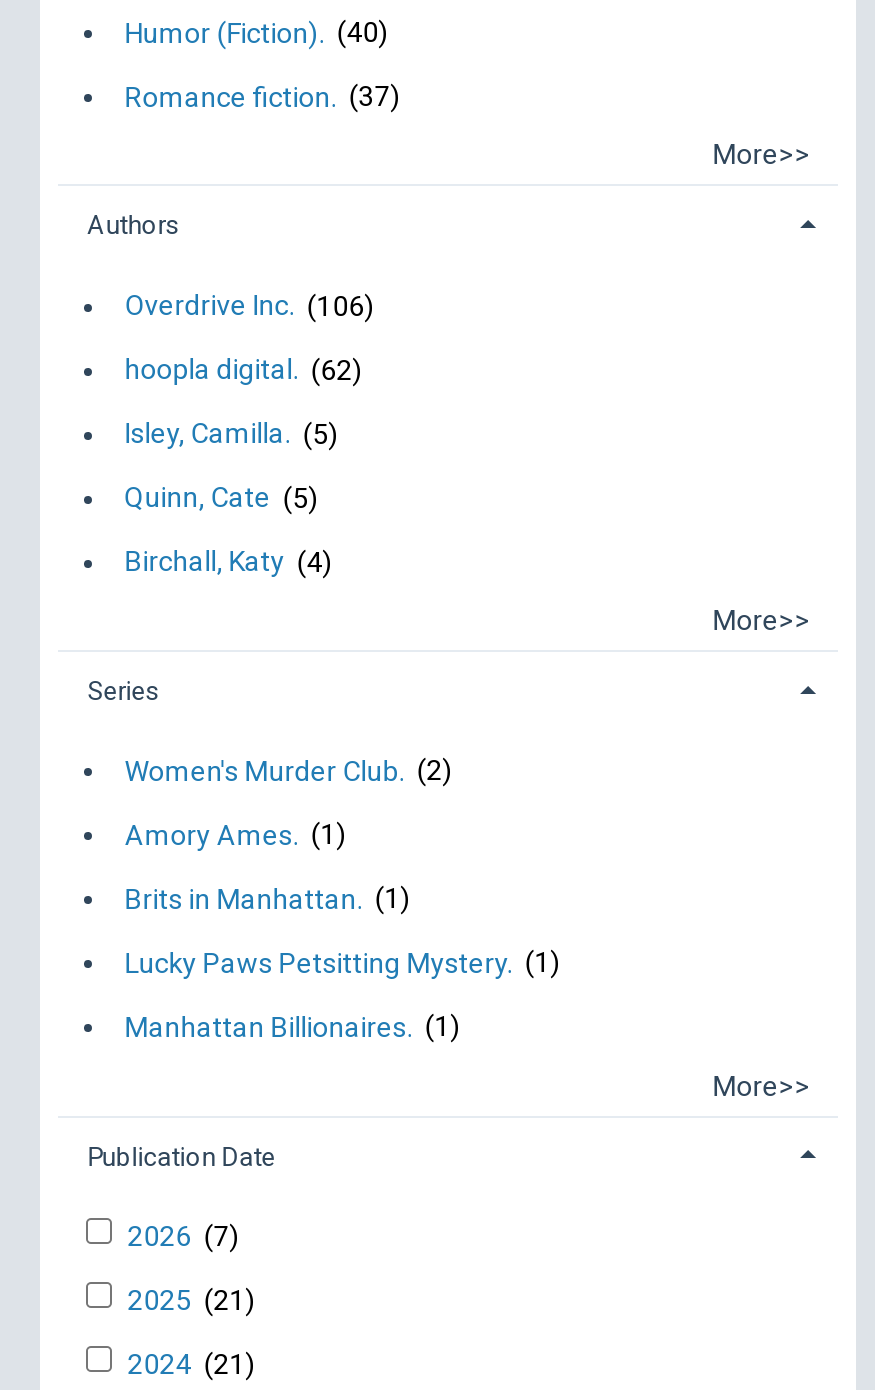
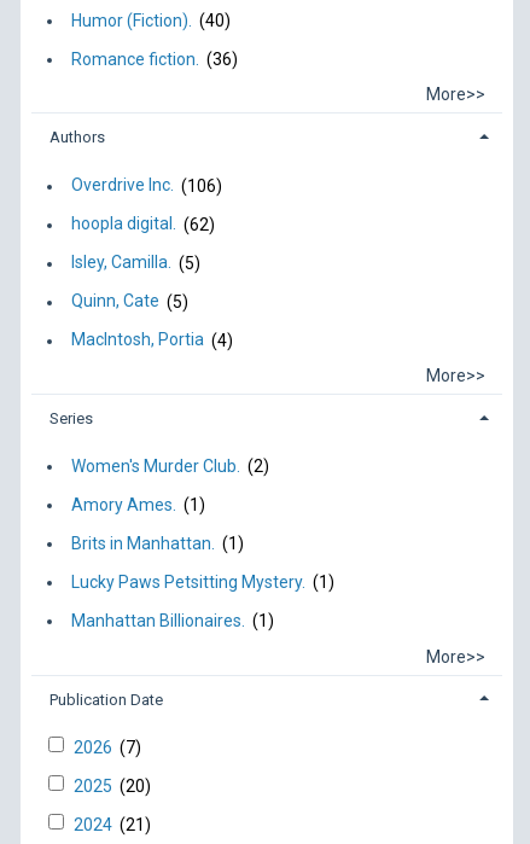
- Romance fiction. (37)
+ Romance fiction. (36)

- Birchall, Katy (4)
+ MacIntosh, Portia (4)

- 2025 (21)
+ 2025 (20)
